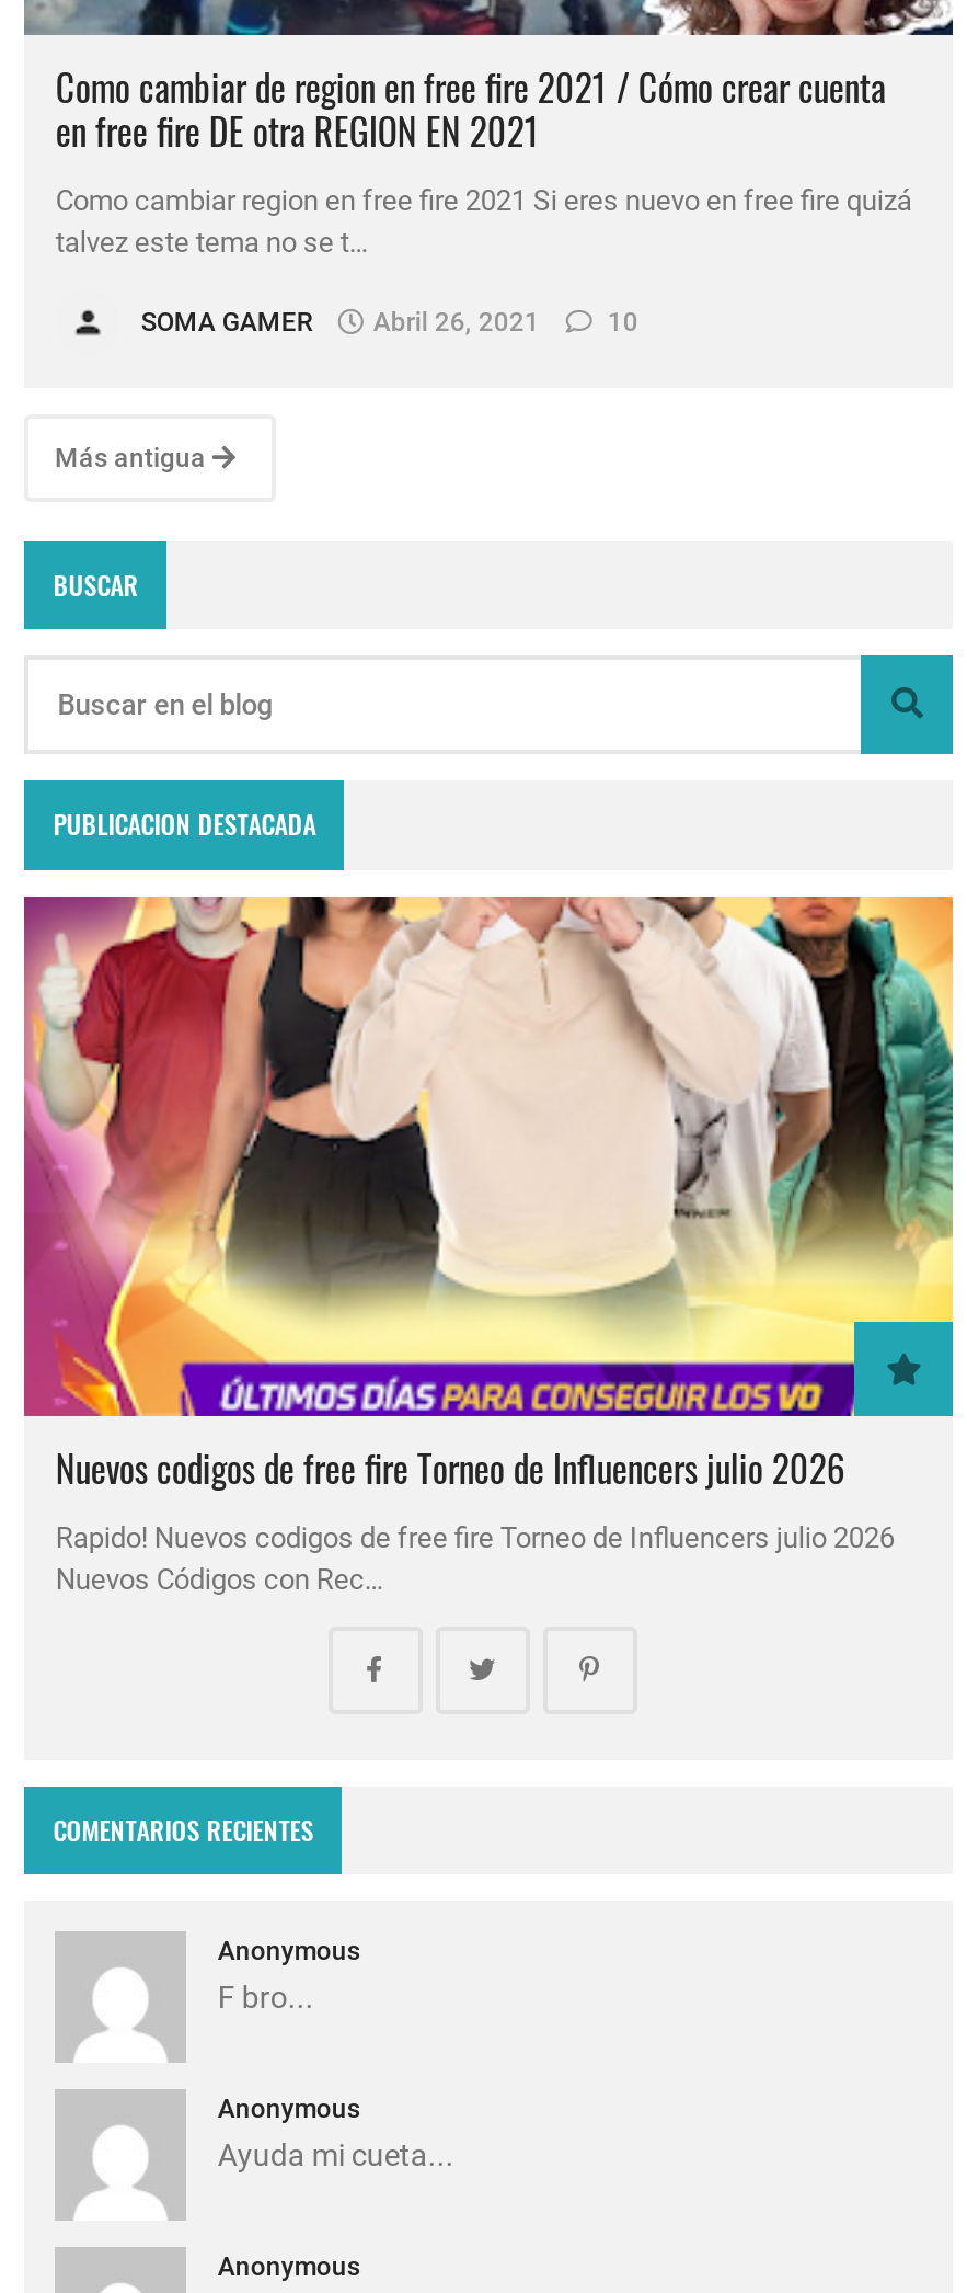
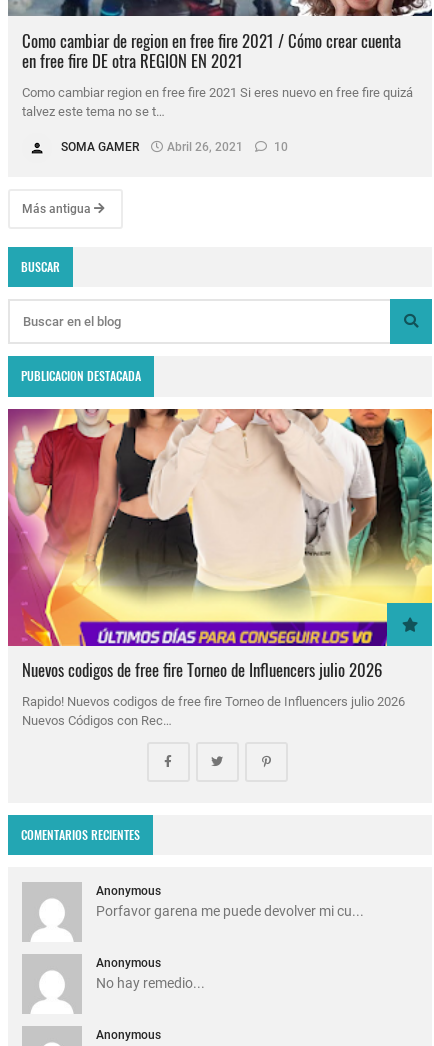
- F bro...
+ Porfavor garena me puede devolver mi cu...

- Ayuda mi cueta...
+ No hay remedio...
